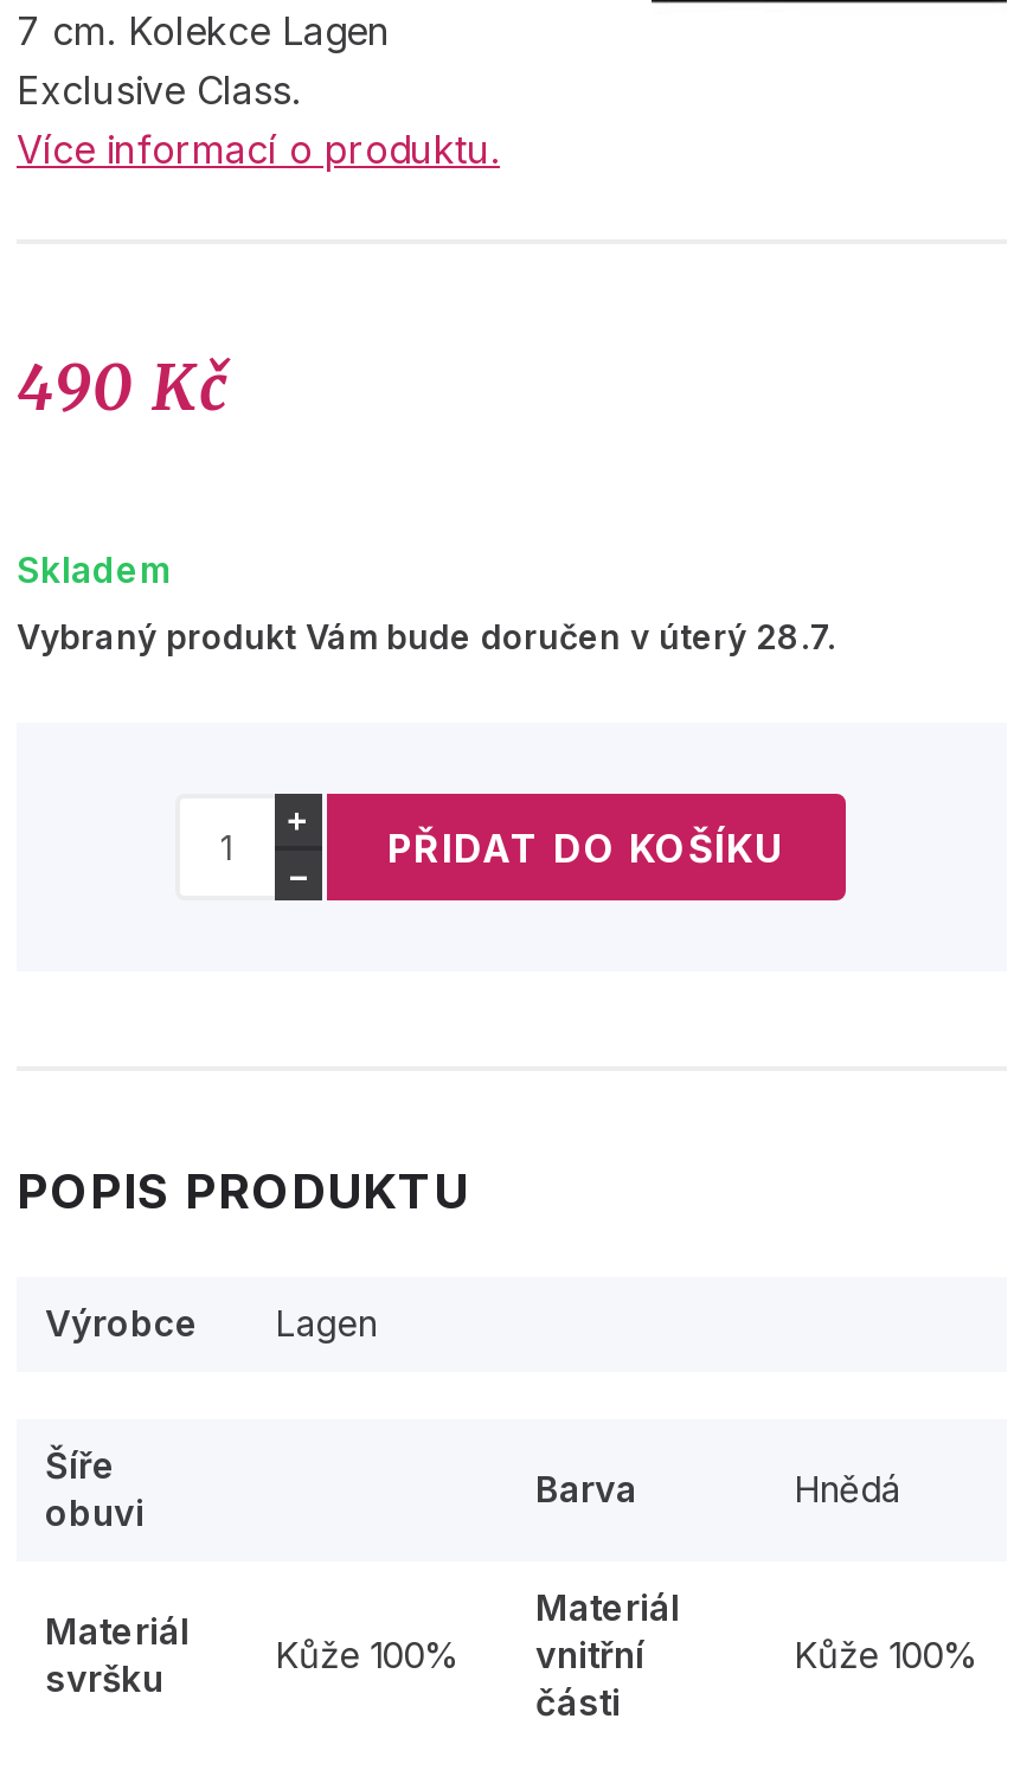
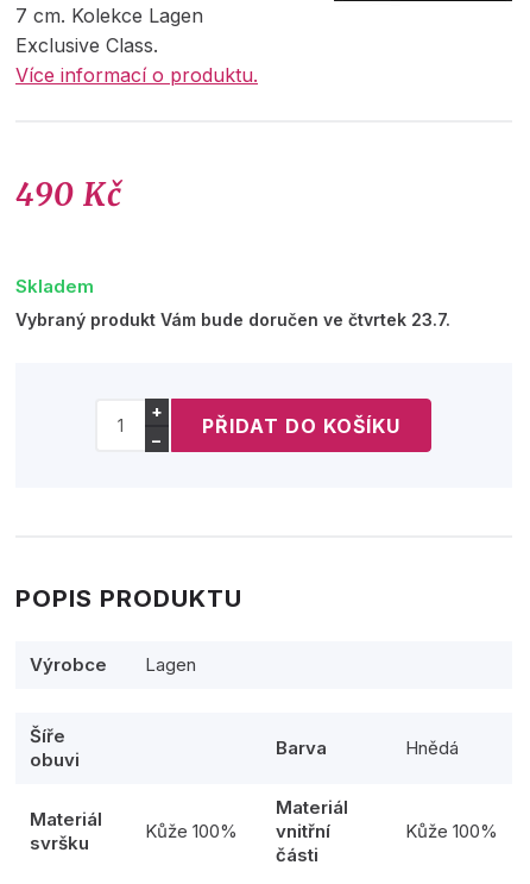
- Vybraný produkt Vám bude doručen v úterý 28.7.
+ Vybraný produkt Vám bude doručen ve čtvrtek 23.7.
